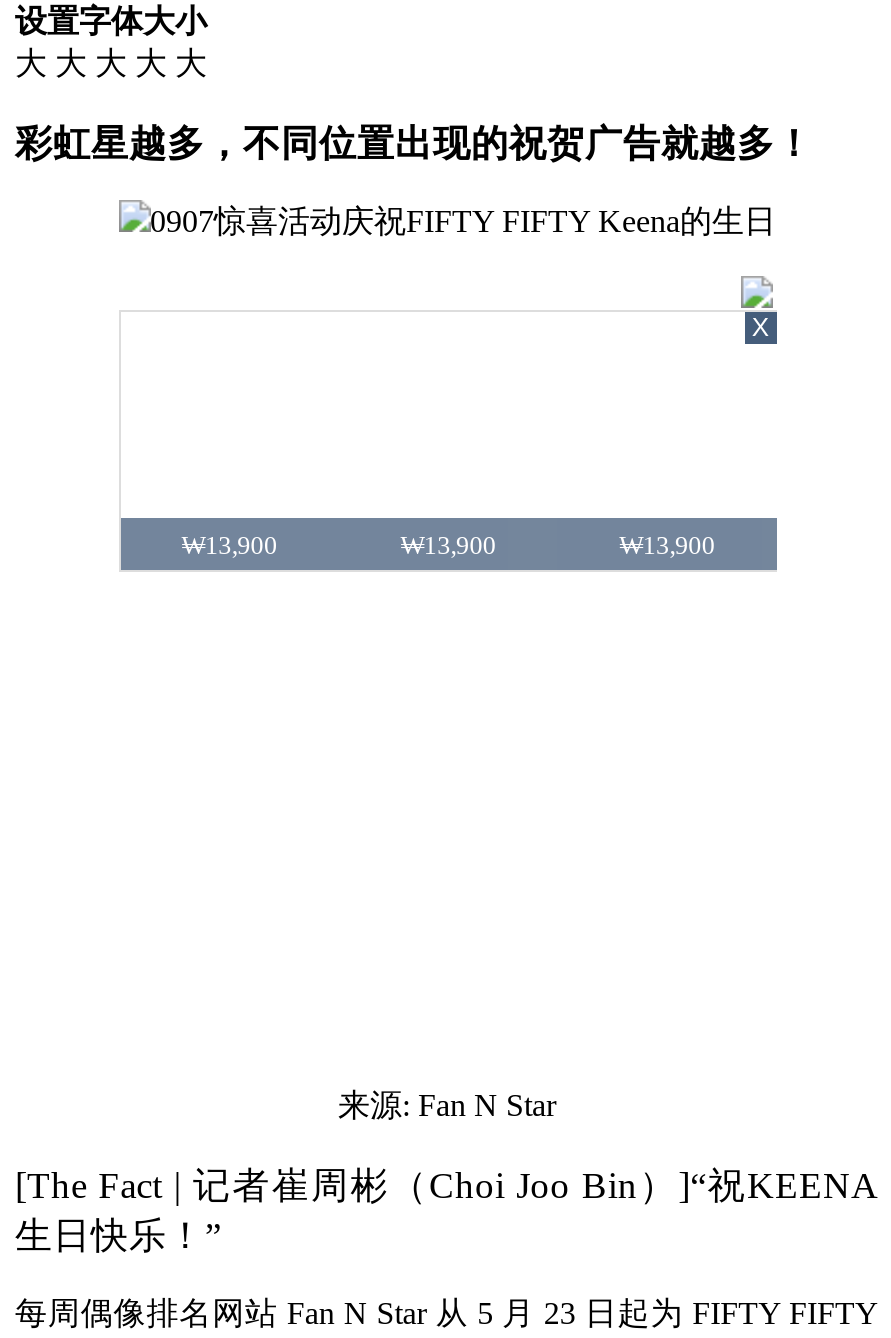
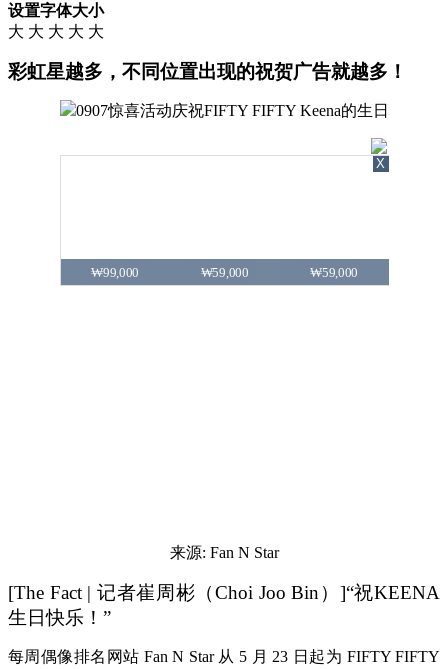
- ₩13,900
+ ₩99,000

- ₩13,900
+ ₩59,000

- ₩13,900
+ ₩59,000
